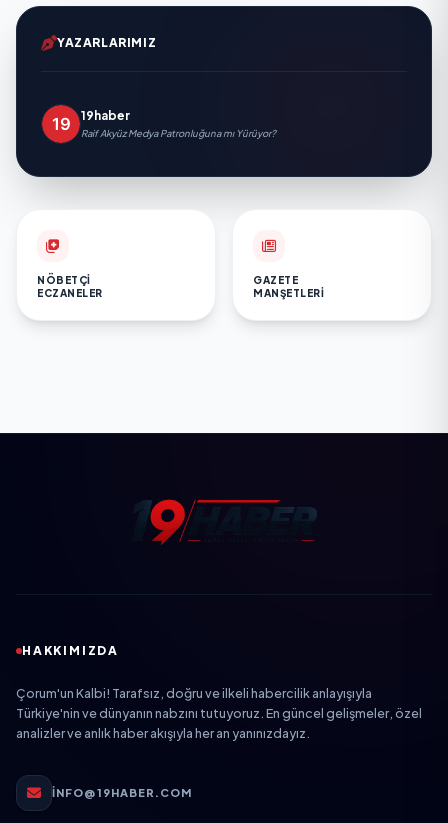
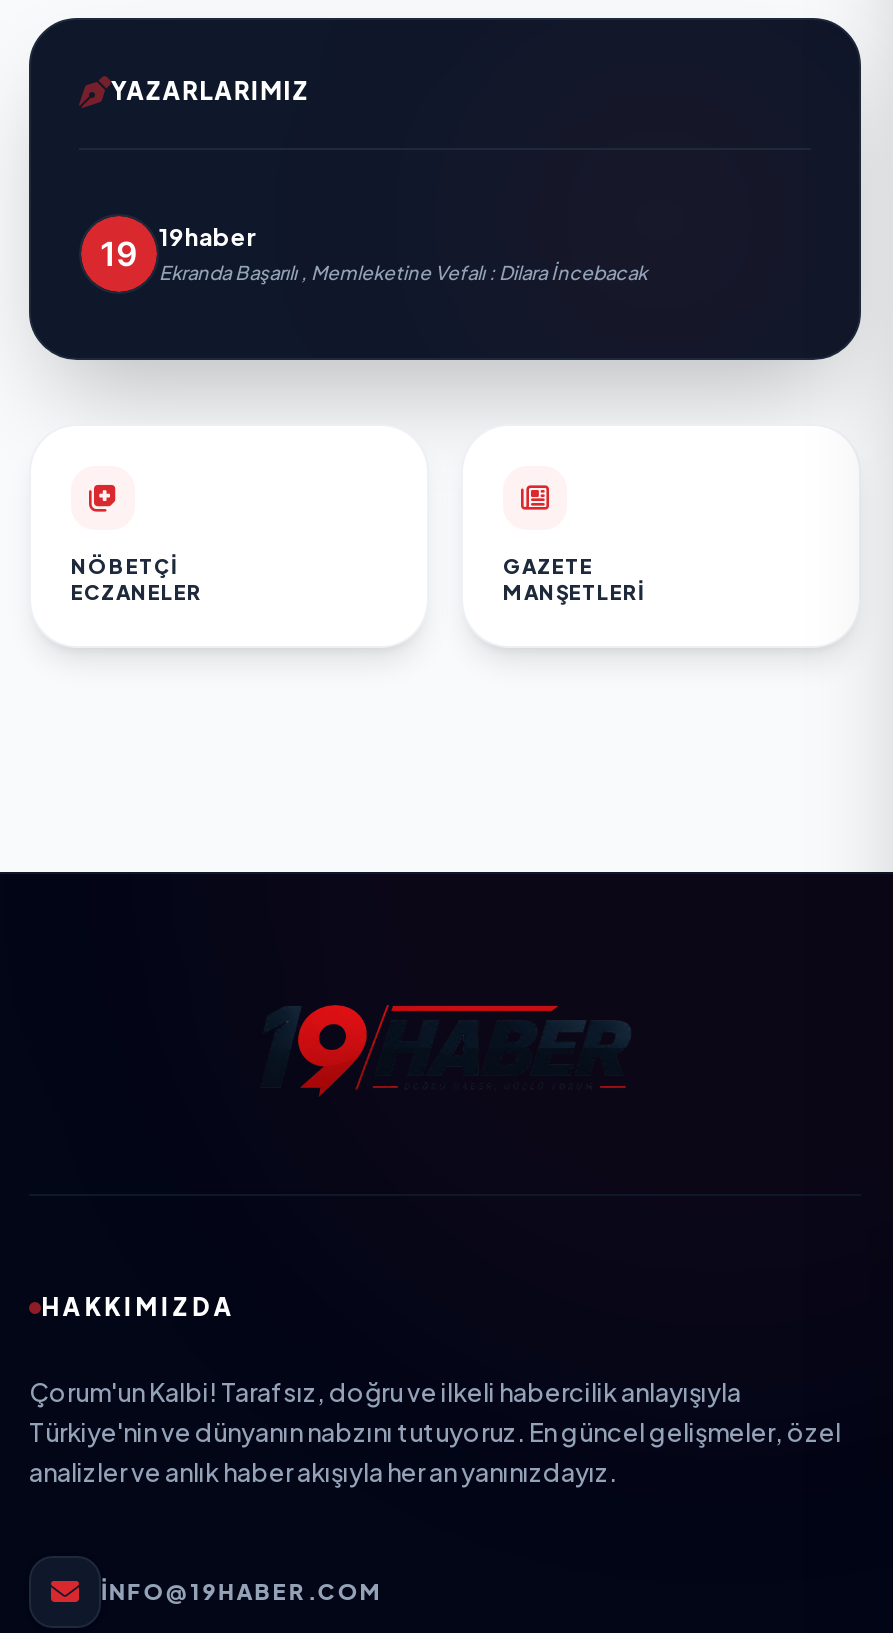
- Raif Akyüz Medya Patronluğuna mı Yürüyor?
+ Ekranda Başarılı , Memleketine Vefalı : Dilara İncebacak
